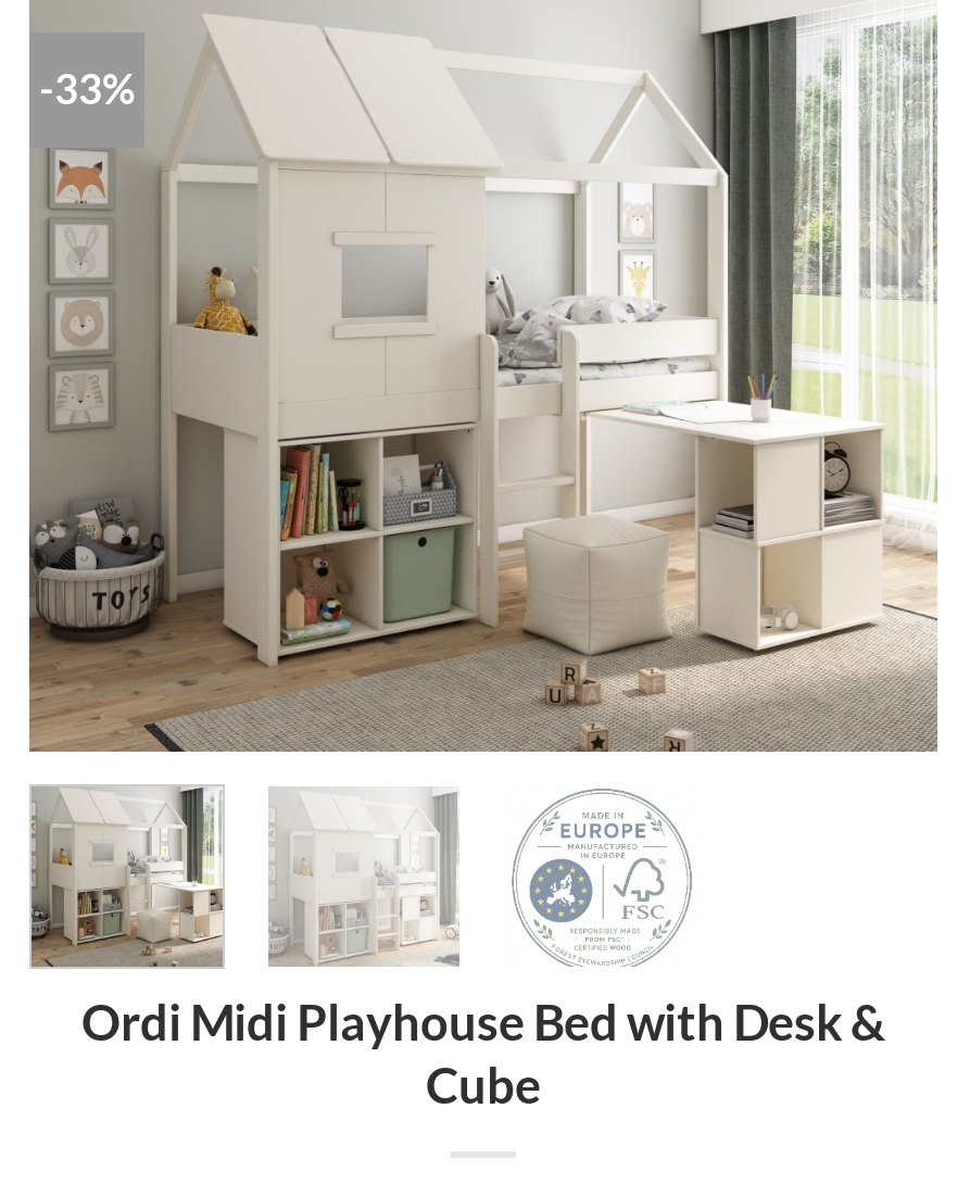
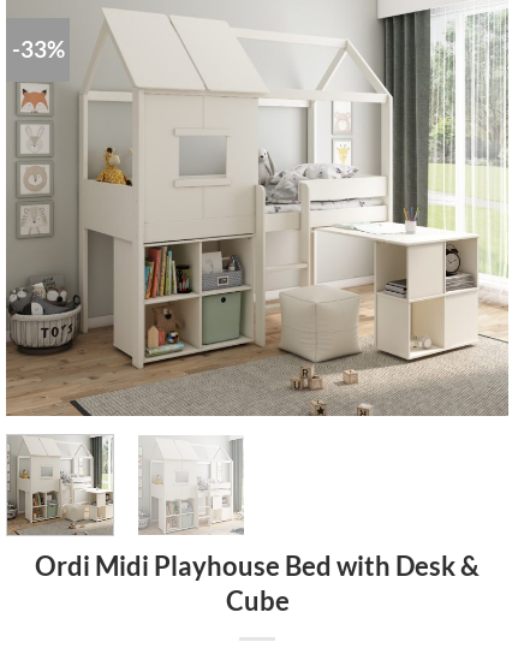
- [image]
